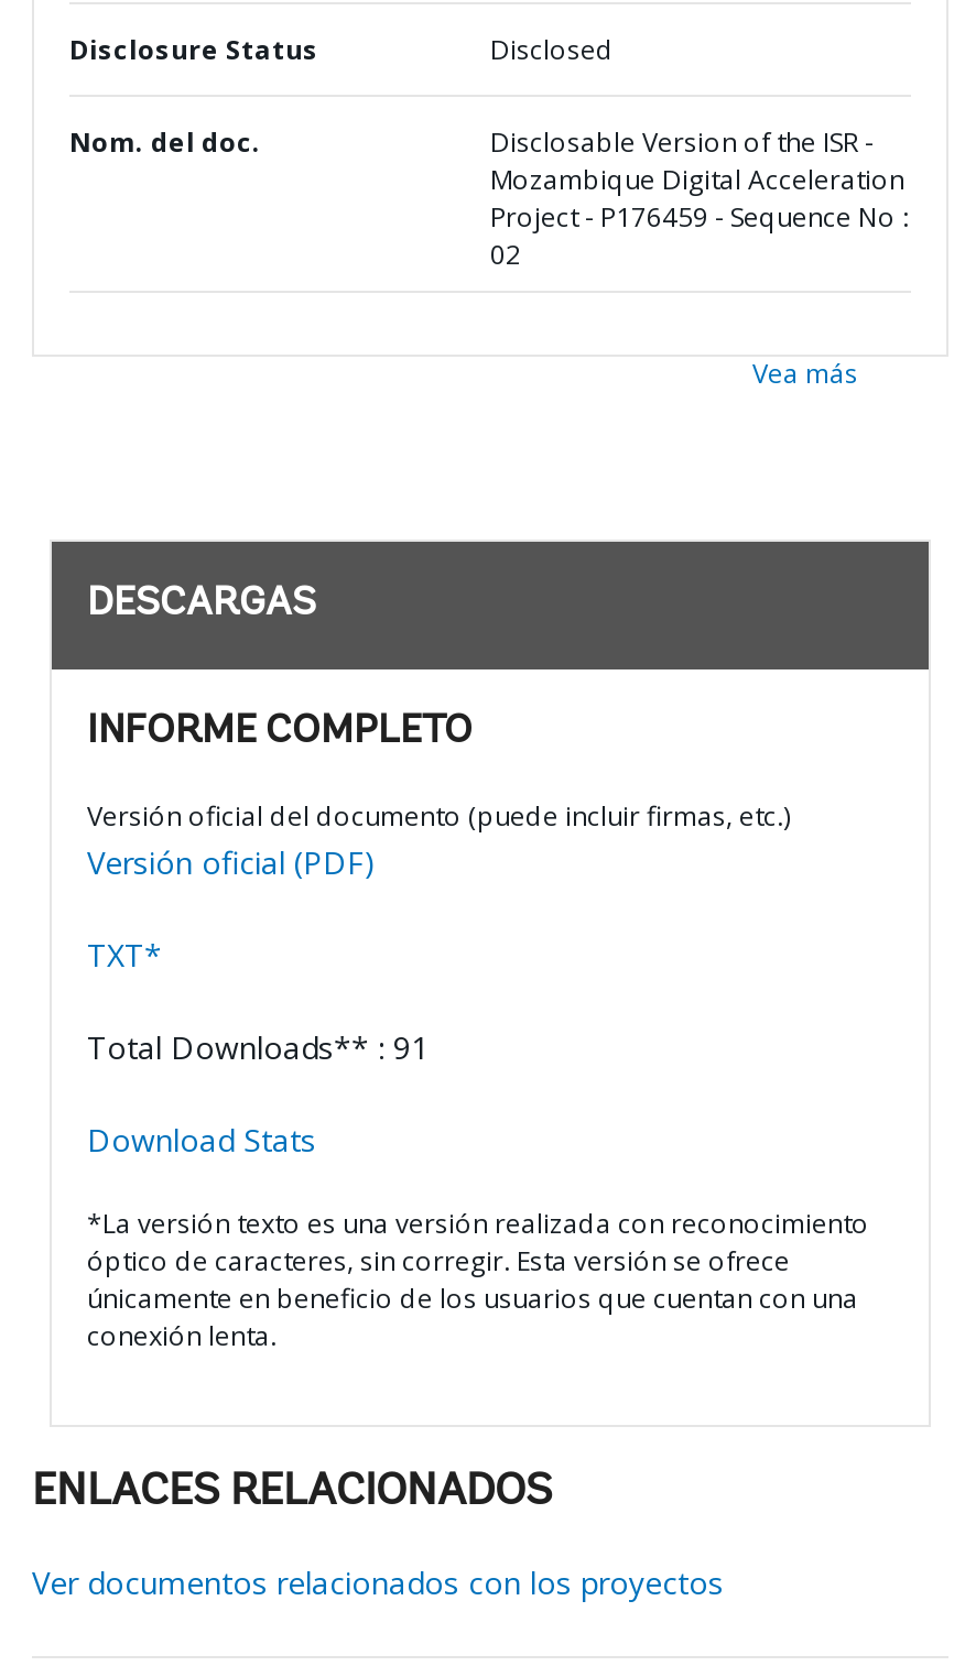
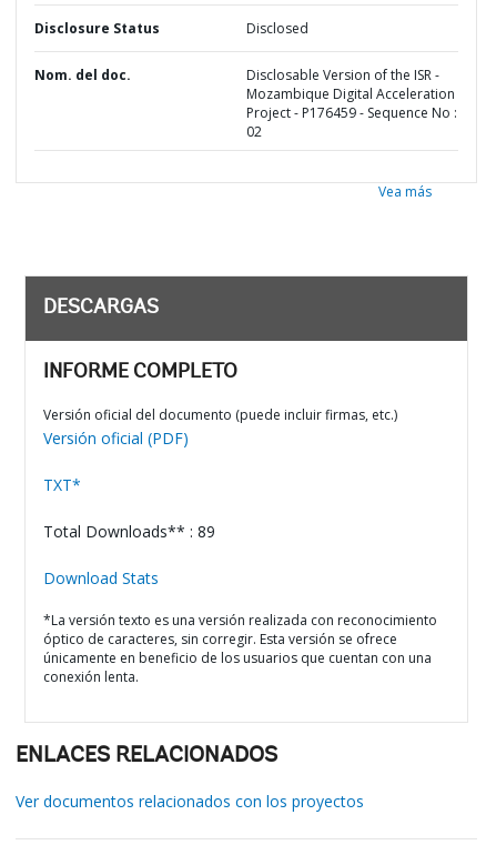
- Total Downloads** : 91
+ Total Downloads** : 89
